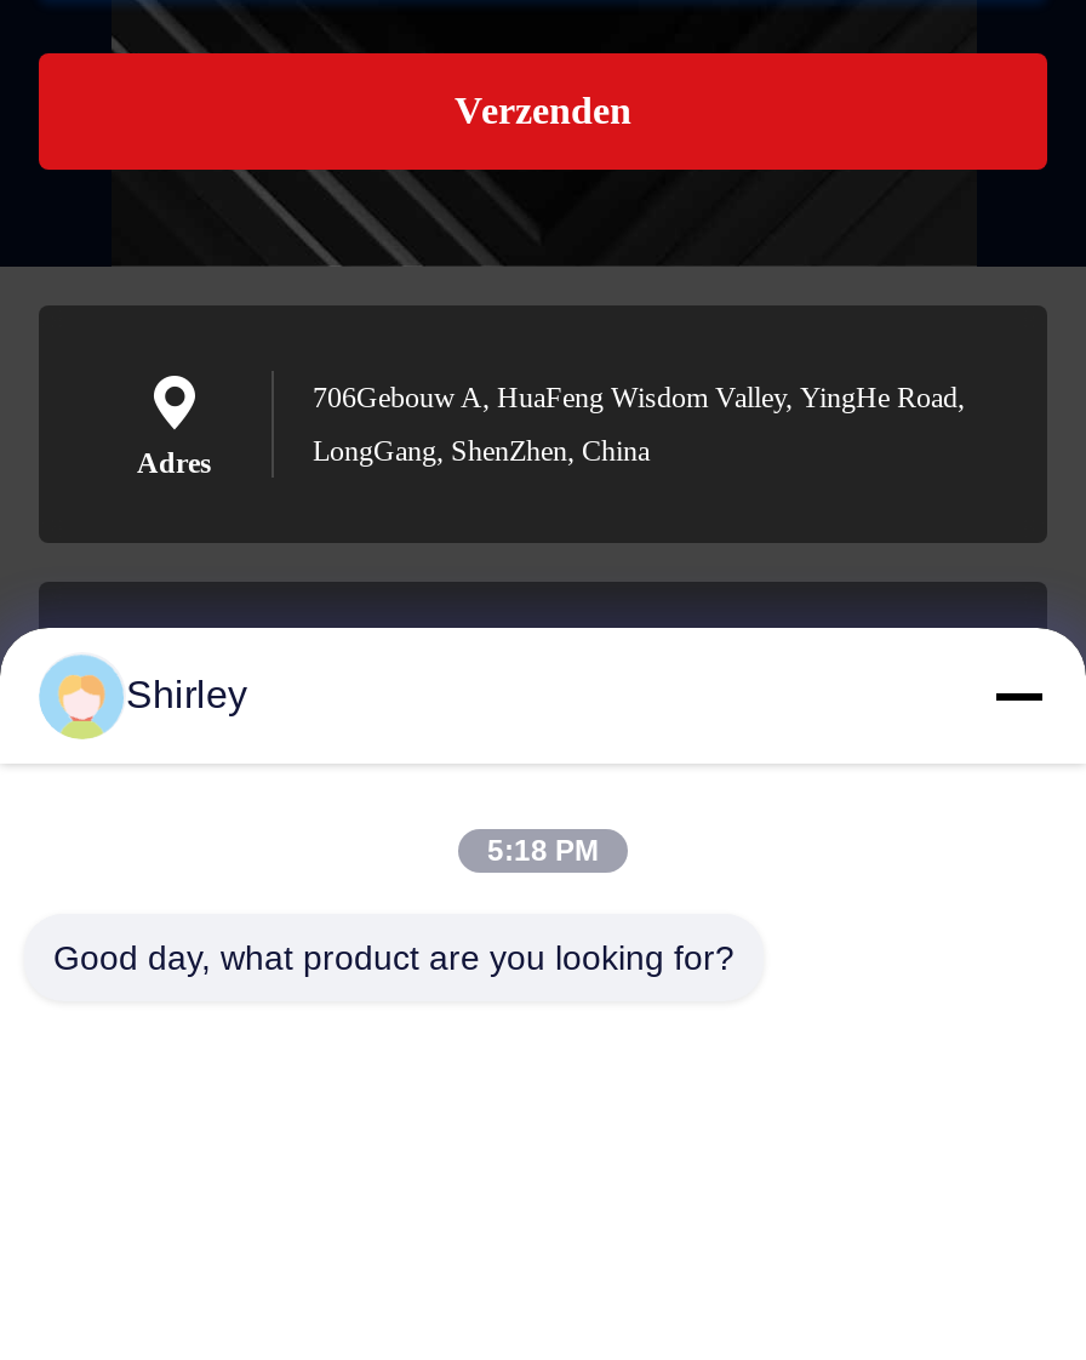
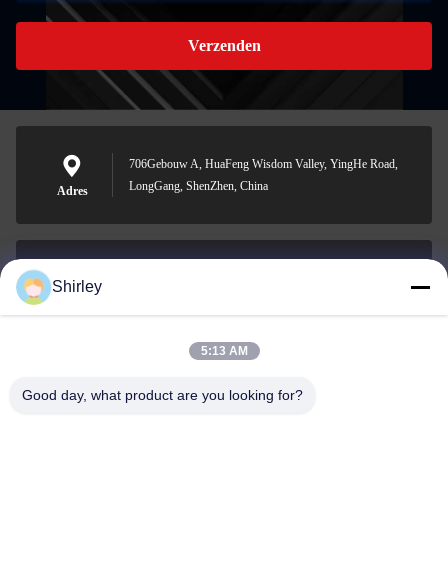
- 5:18 PM
+ 5:13 AM
